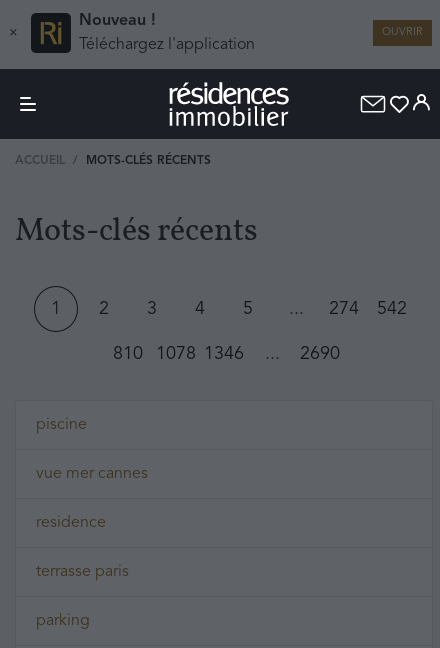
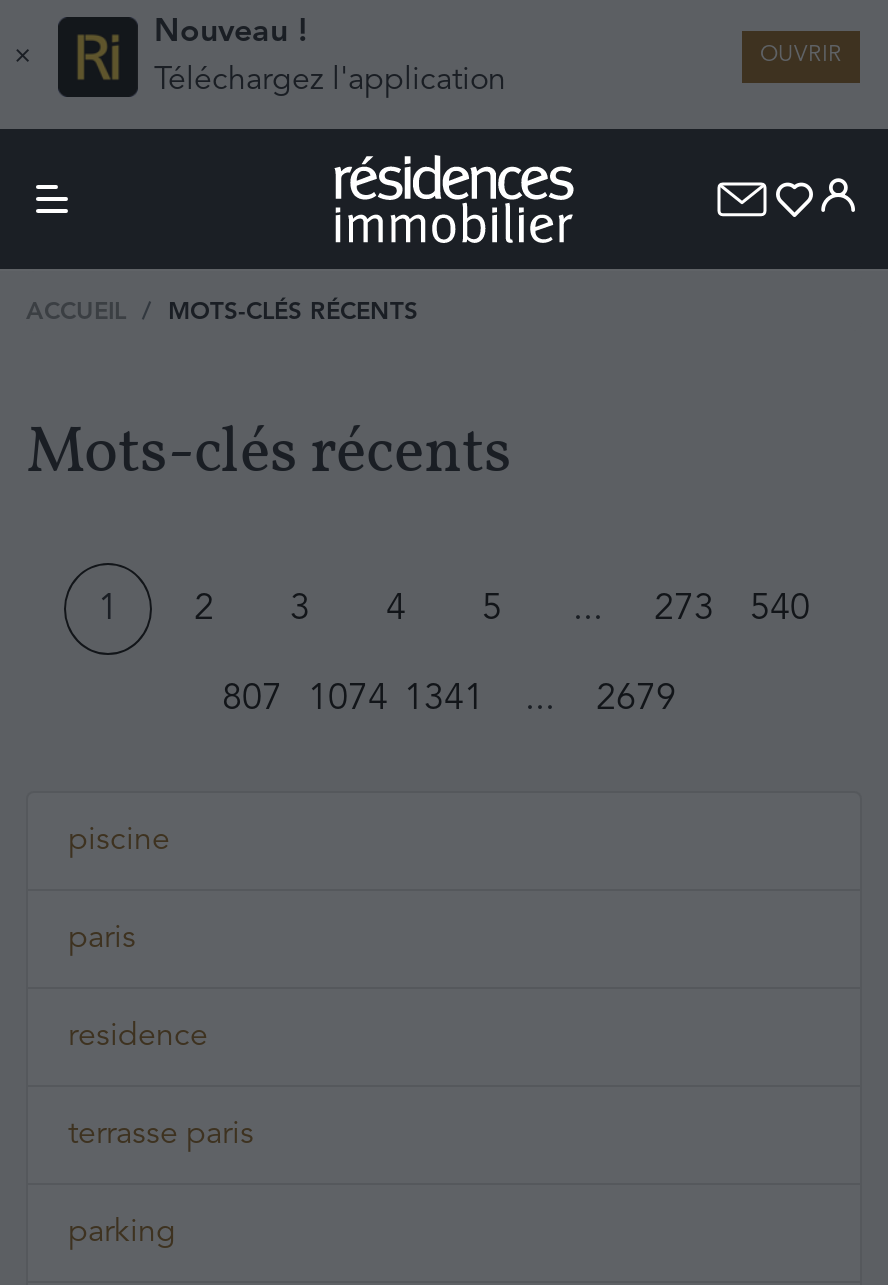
- 274
+ 273

- 542
+ 540

- 810
+ 807

- 1078 1346
+ 1074 1341

- 2690
+ 2679

- vue mer cannes
+ paris
